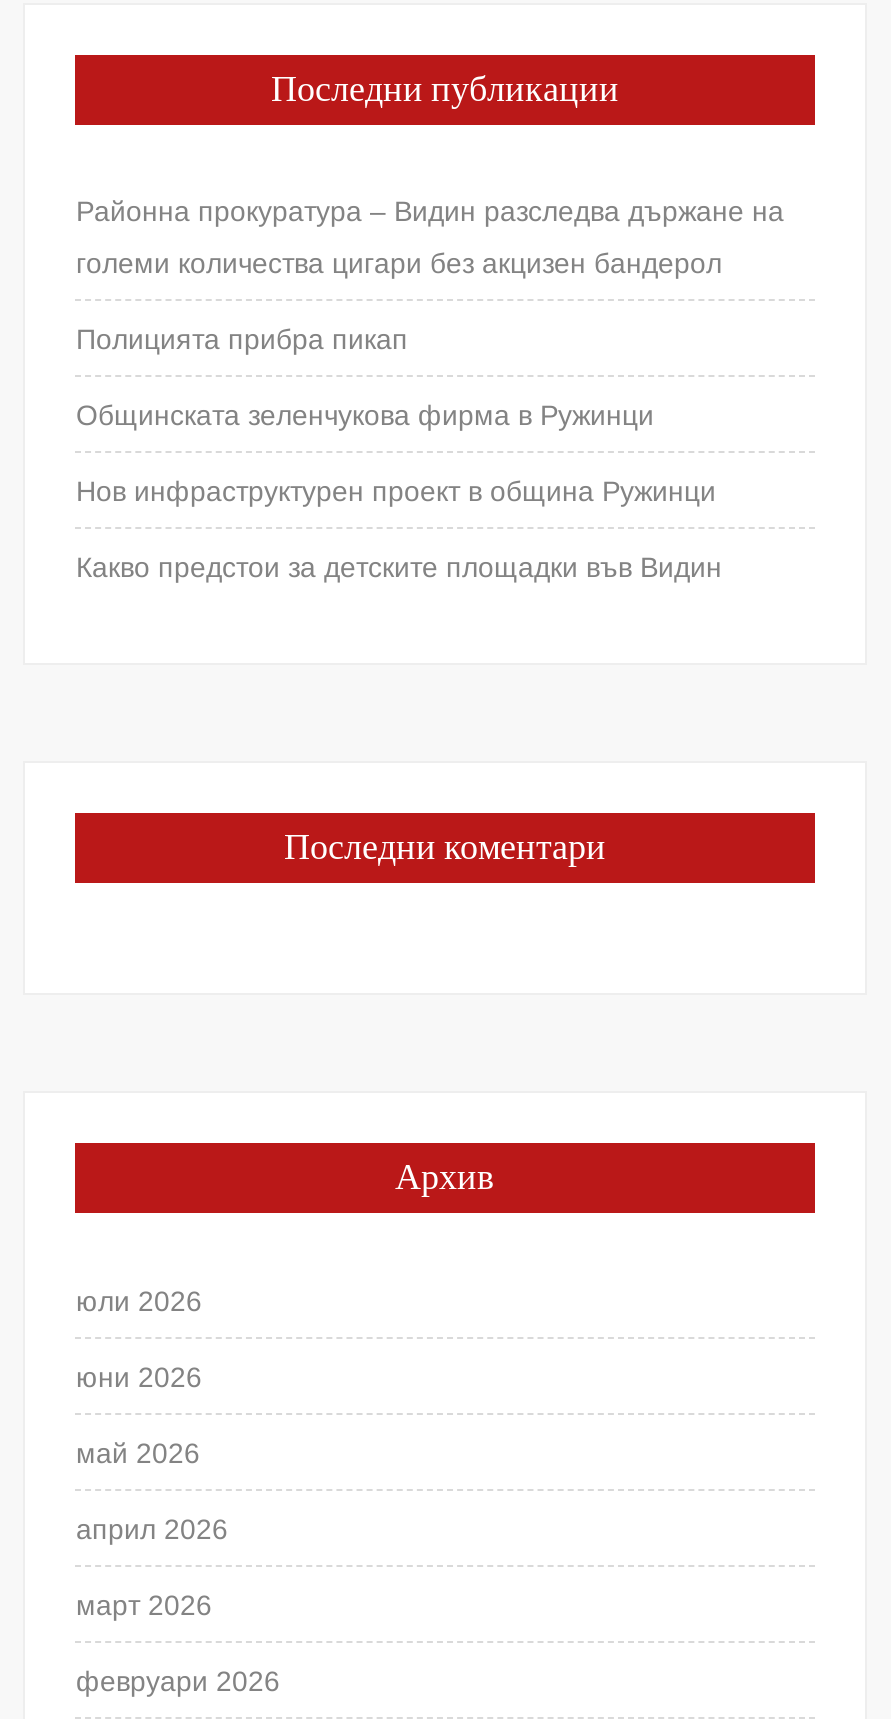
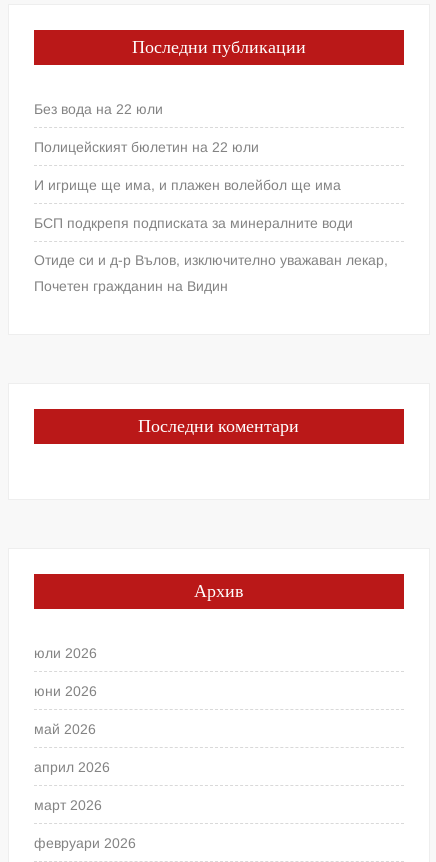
- Районна прокуратура – Видин разследва държане на
+ Без вода на 22 юли

- големи количества цигари без акцизен бандерол
+ Полицейският бюлетин на 22 юли

- Полицията прибра пикап
+ И игрище ще има, и плажен волейбол ще има

- Общинската зеленчукова фирма в Ружинци
+ БСП подкрепя подписката за минералните води

- Нов инфраструктурен проект в община Ружинци
+ Отиде си и д-р Вълов, изключително уважаван лекар,

- Какво предстои за детските площадки във Видин
+ Почетен гражданин на Видин
